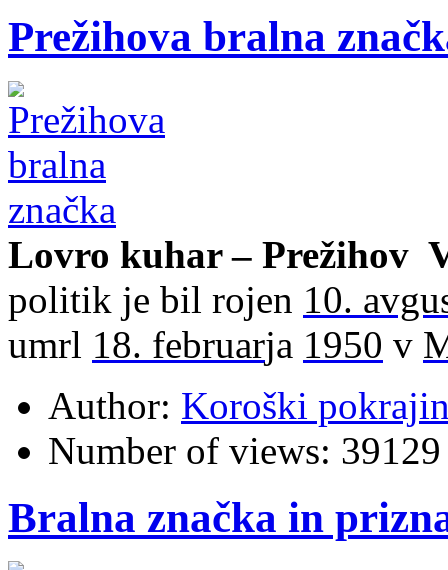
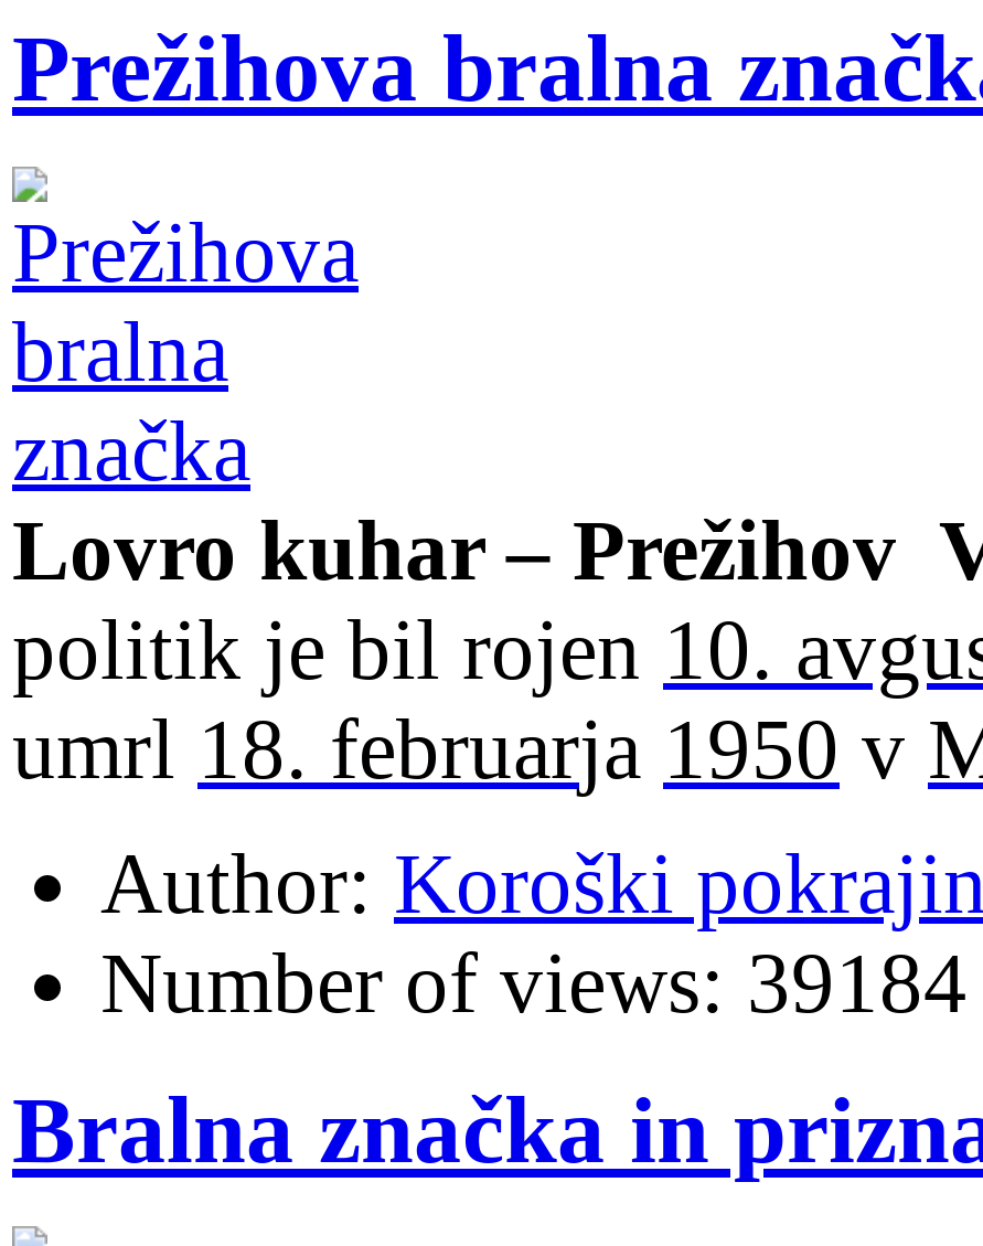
- Number of views: 39129
+ Number of views: 39184
